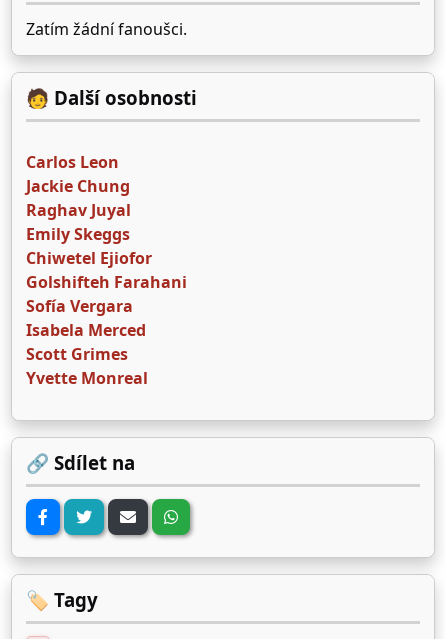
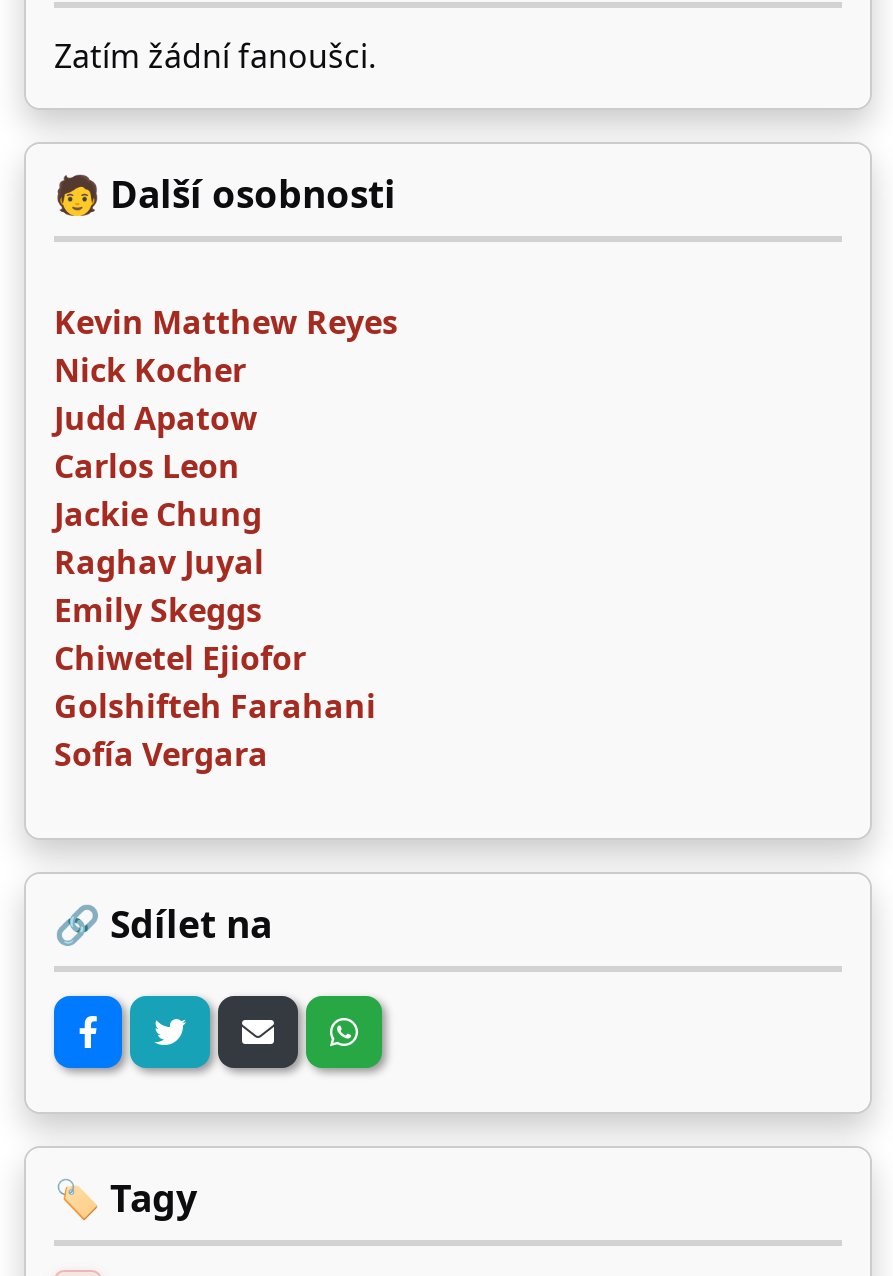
+ Kevin Matthew Reyes
+ Nick Kocher
+ Judd Apatow

moved down: Carlos Leon | Jackie Chung | Raghav Juyal | Emily Skeggs | Chiwetel Ejiofor | Golshifteh Farahani | Sofía Vergara

- Isabela Merced
- Scott Grimes
- Yvette Monreal
